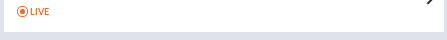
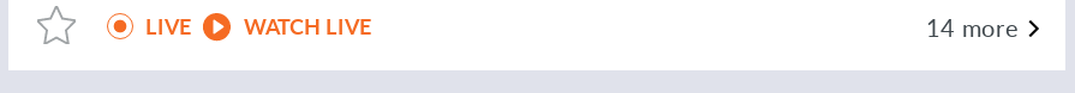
+ WATCH LIVE
+ 14 more
